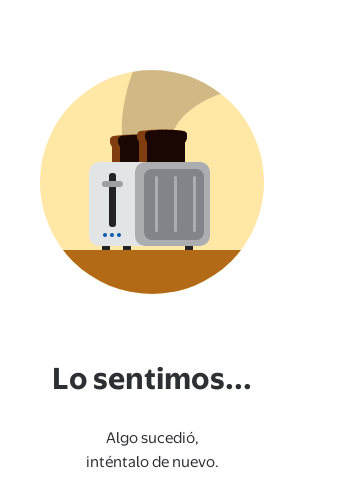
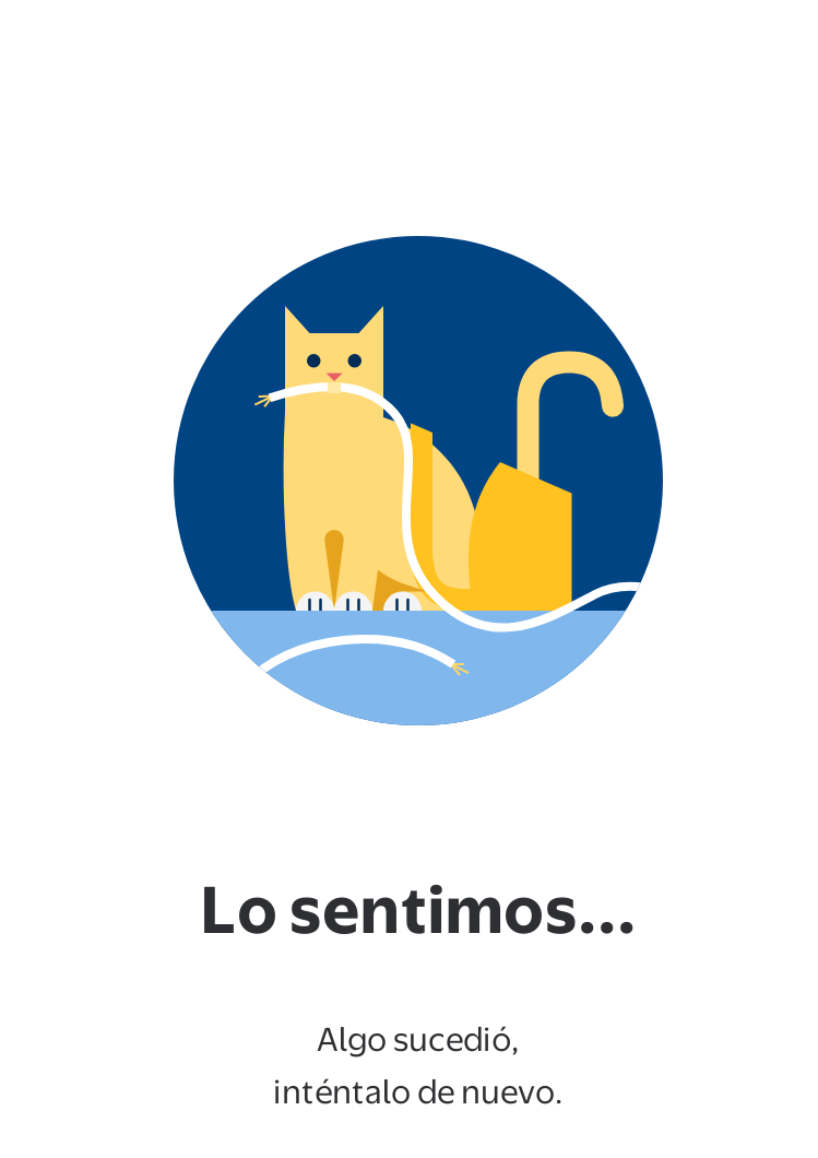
- [image]
+ [image]
